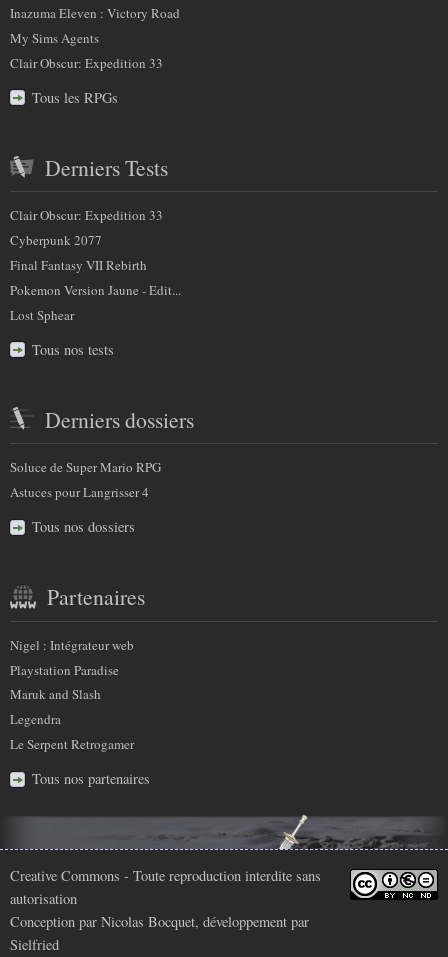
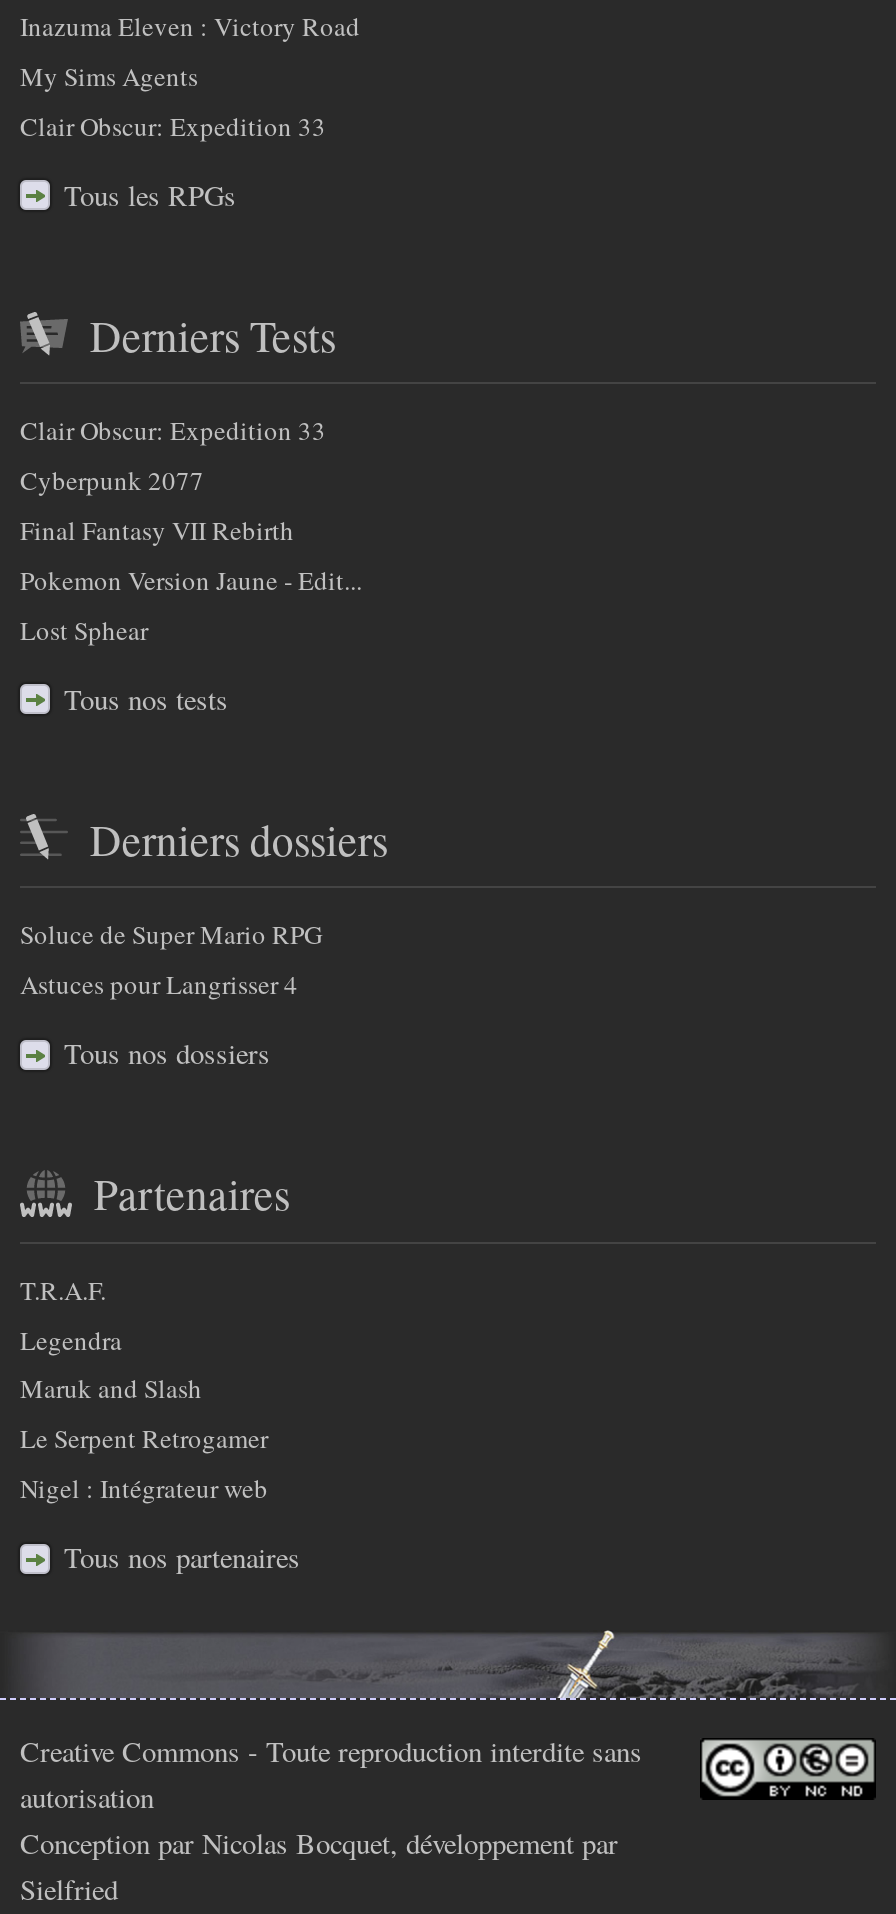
+ T.R.A.F.

moved down: Nigel : Intégrateur web

- Playstation Paradise

moved up: Maruk and Slash | Legendra | Le Serpent Retrogamer
